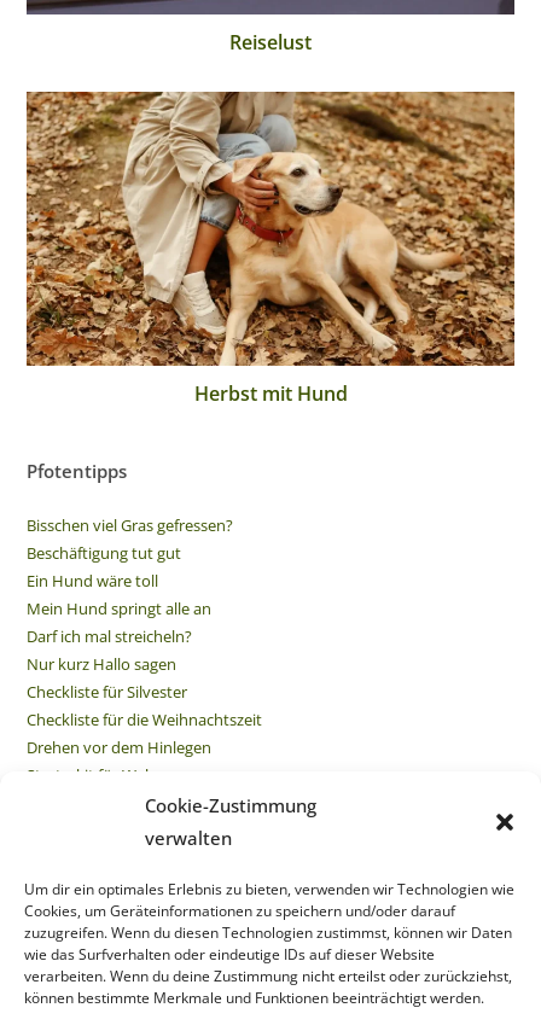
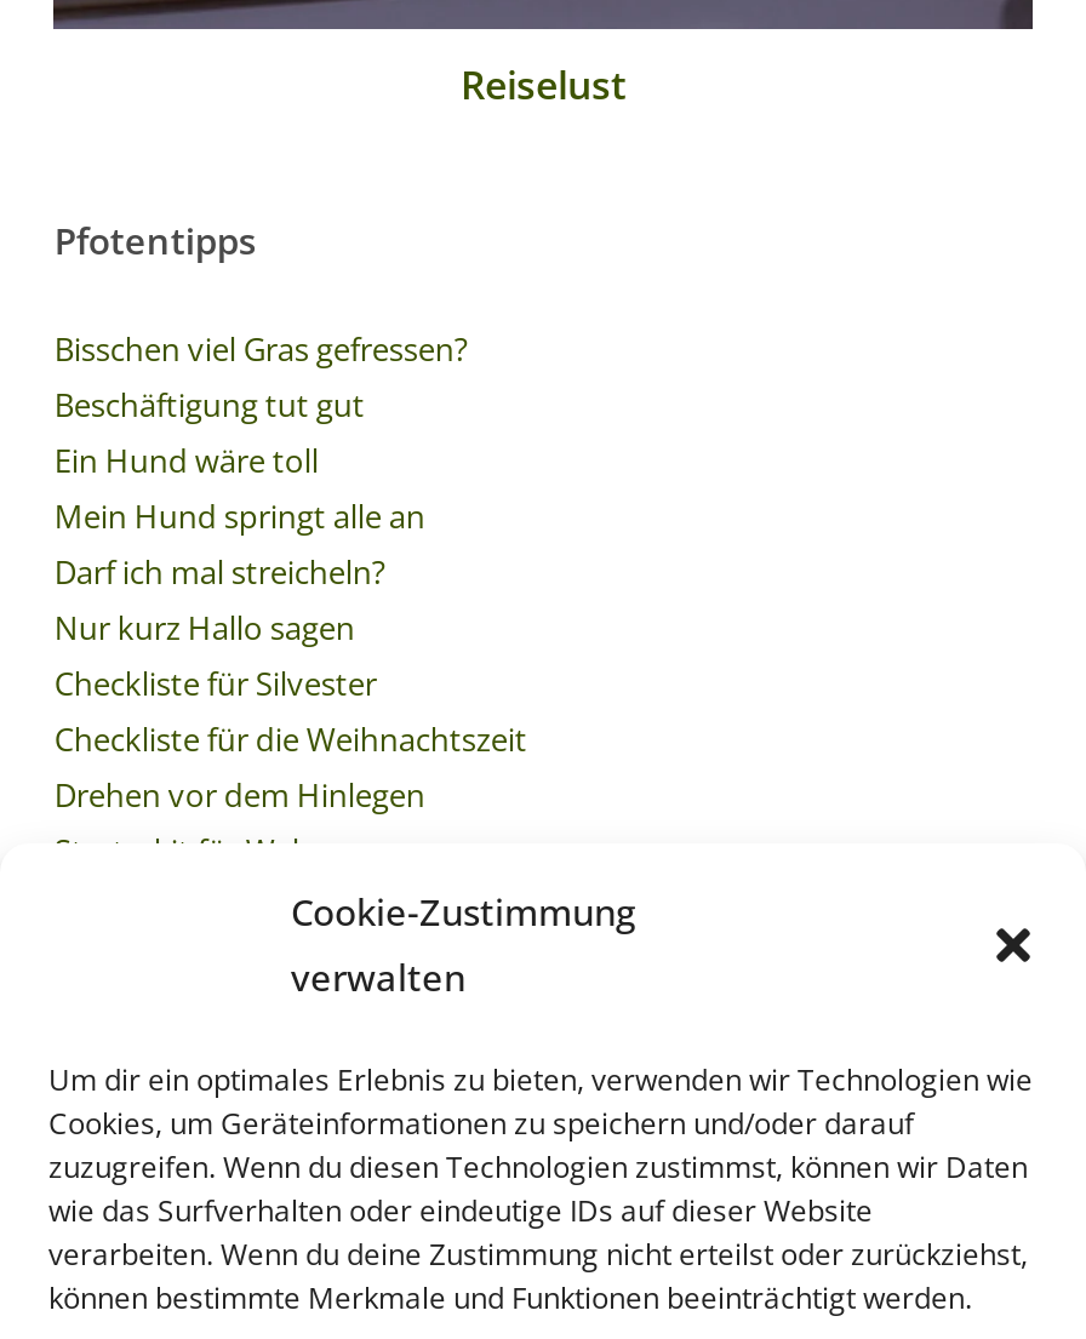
- [image]
- Herbst mit Hund
